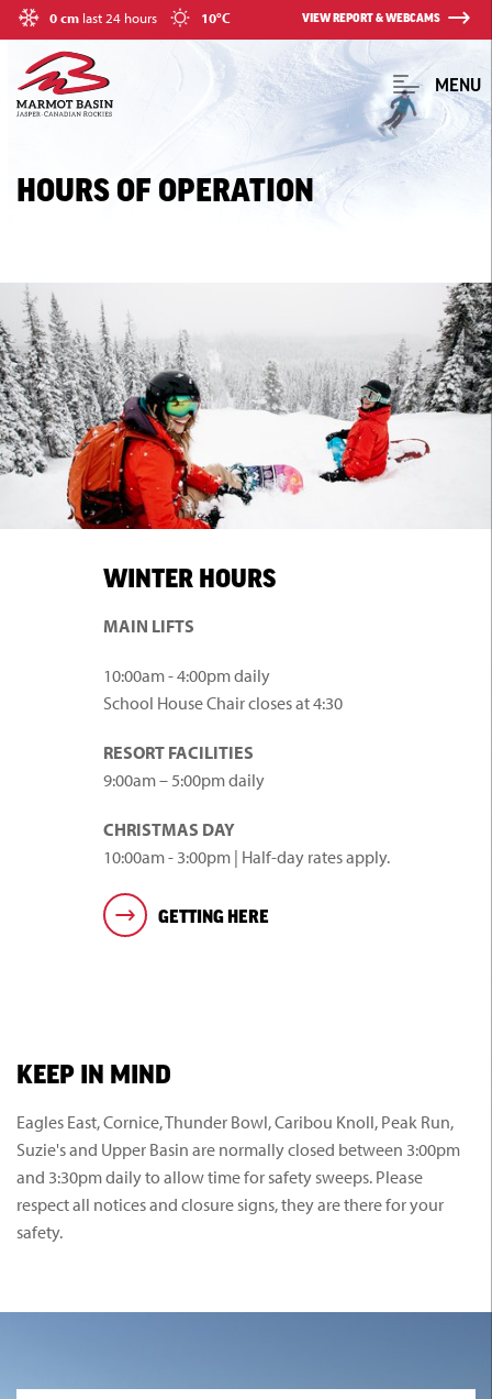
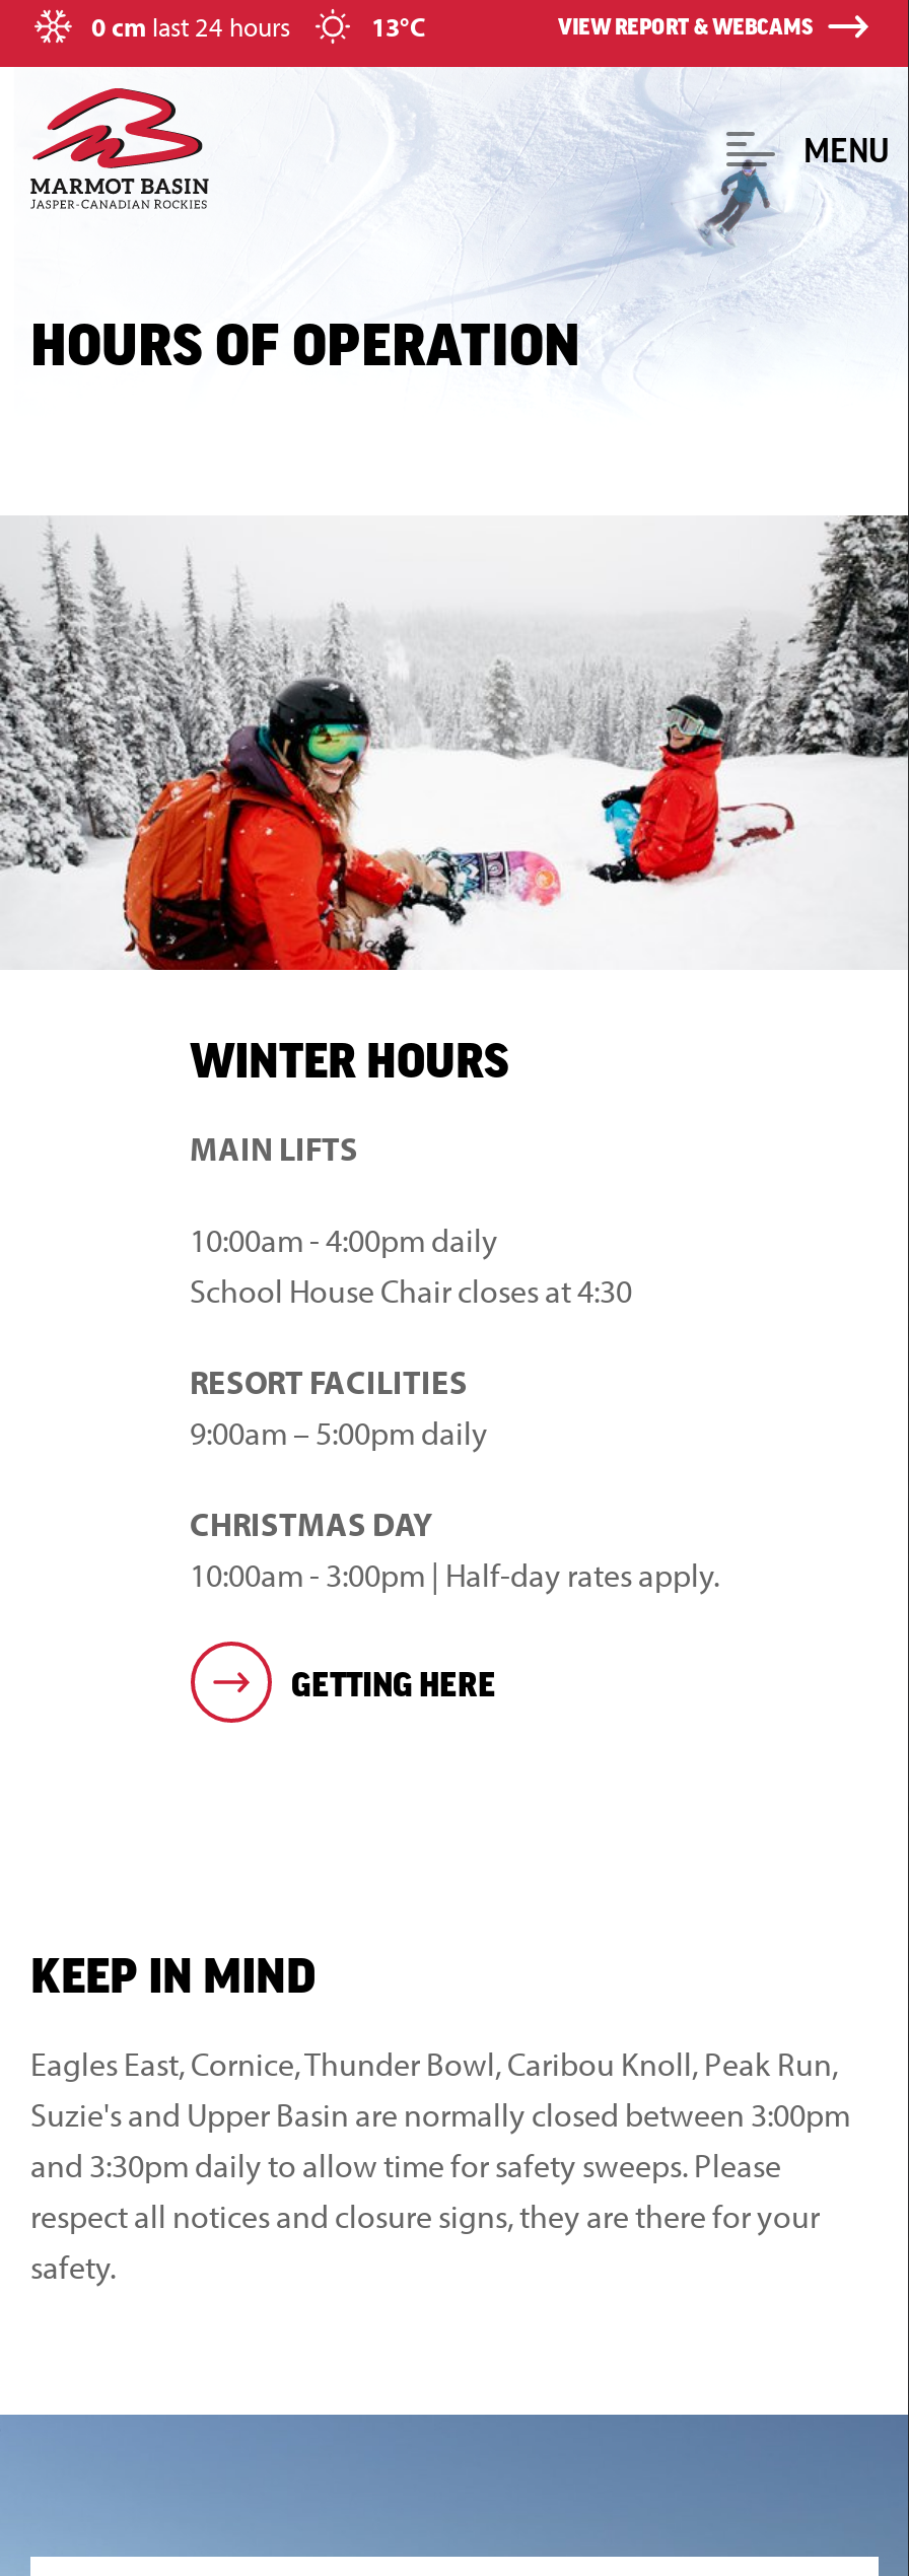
- 10°C
+ 13°C
